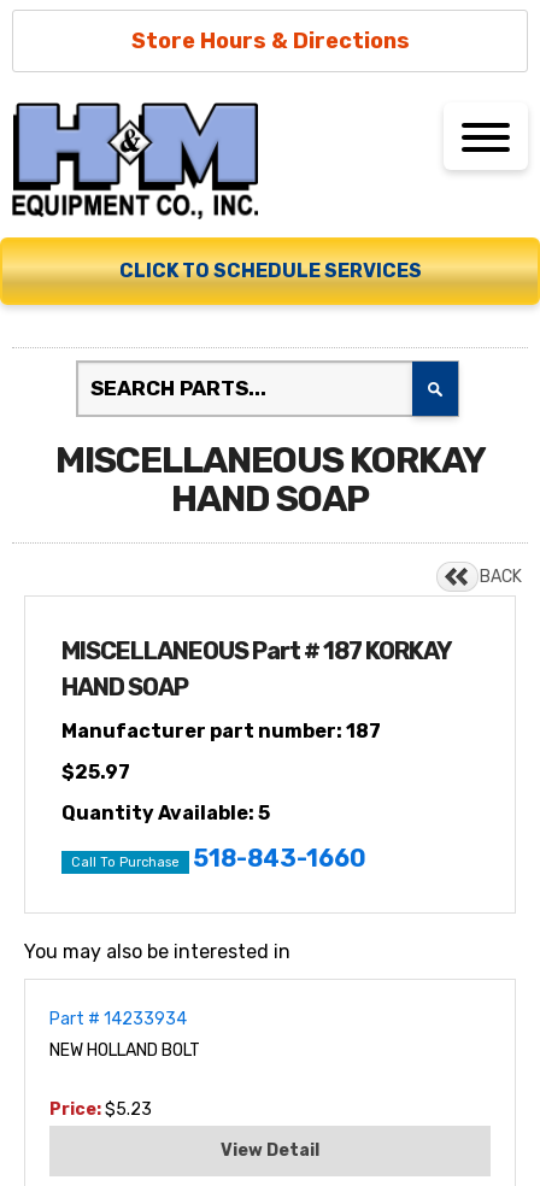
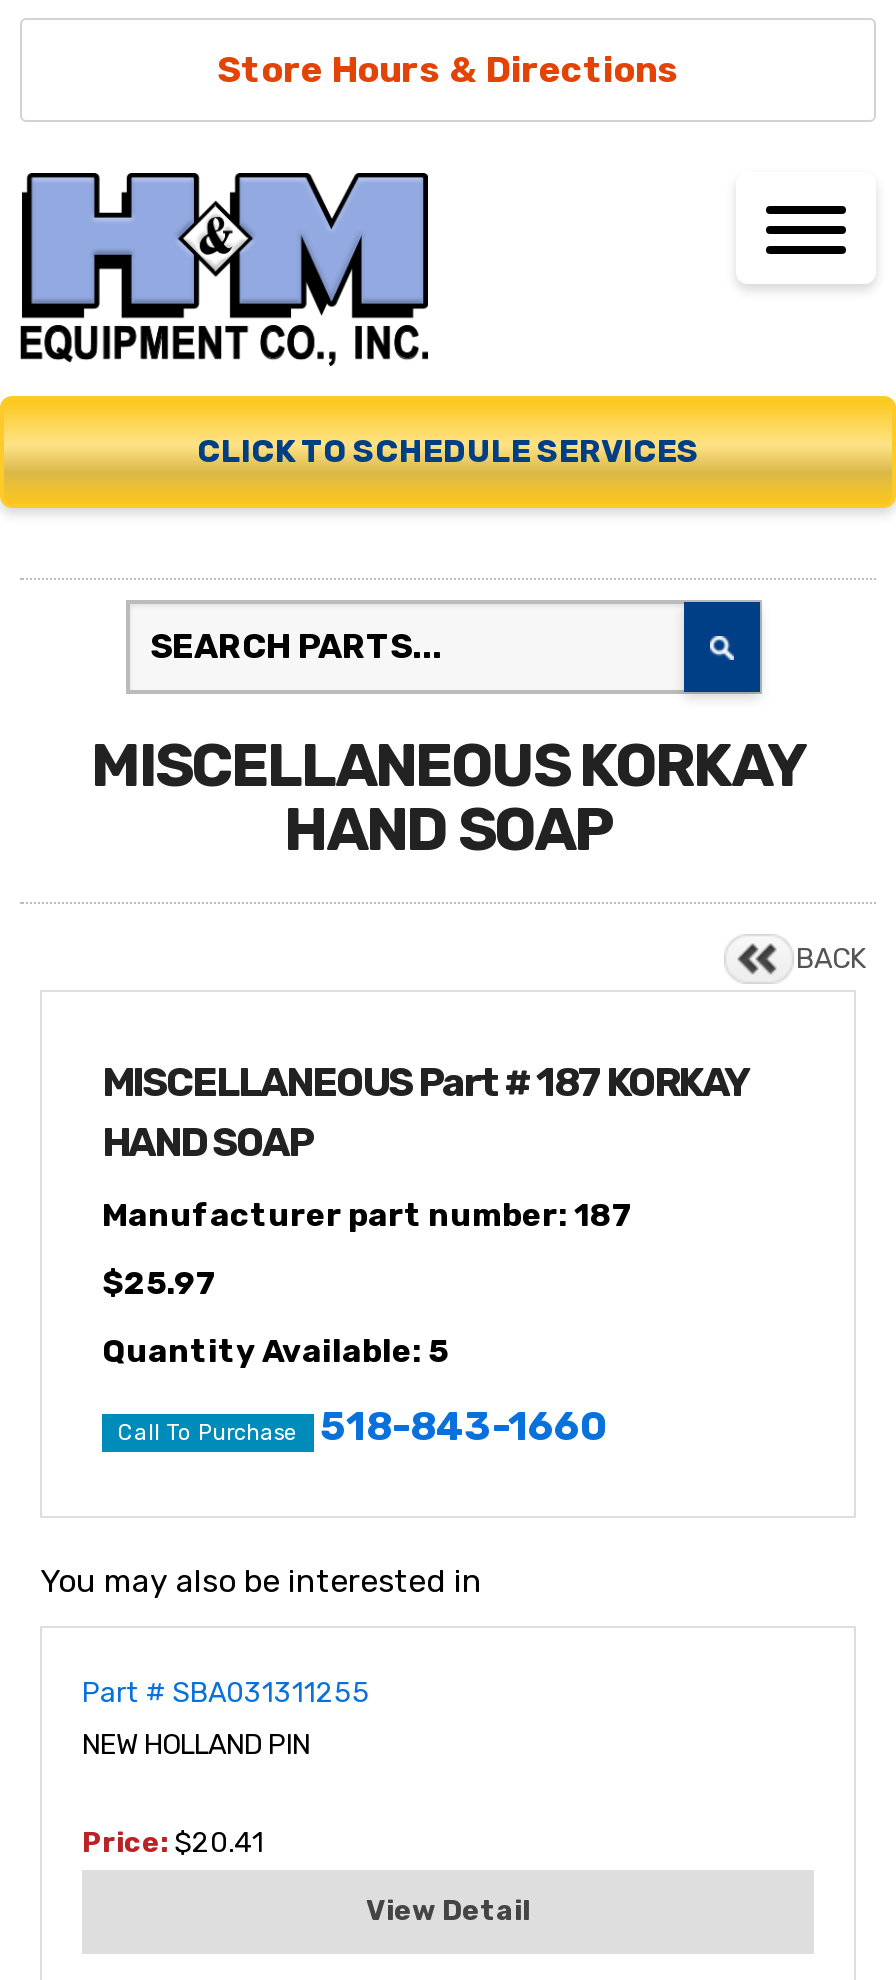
- Part # 14233934
+ Part # SBA031311255

- NEW HOLLAND BOLT
+ NEW HOLLAND PIN

- Price: $5.23
+ Price: $20.41
